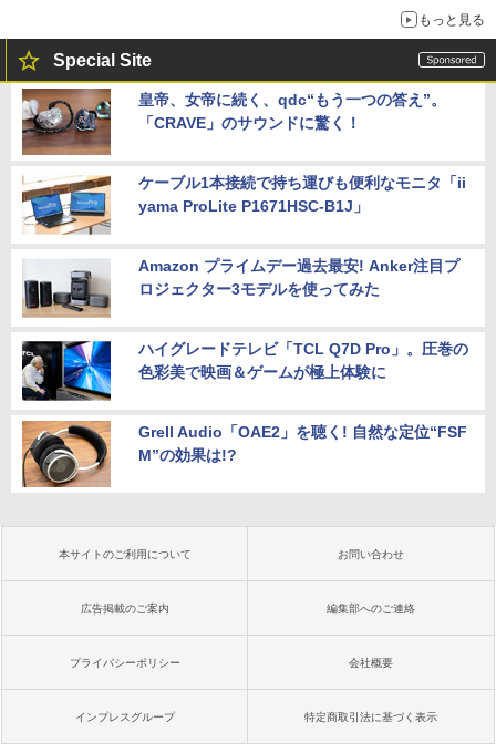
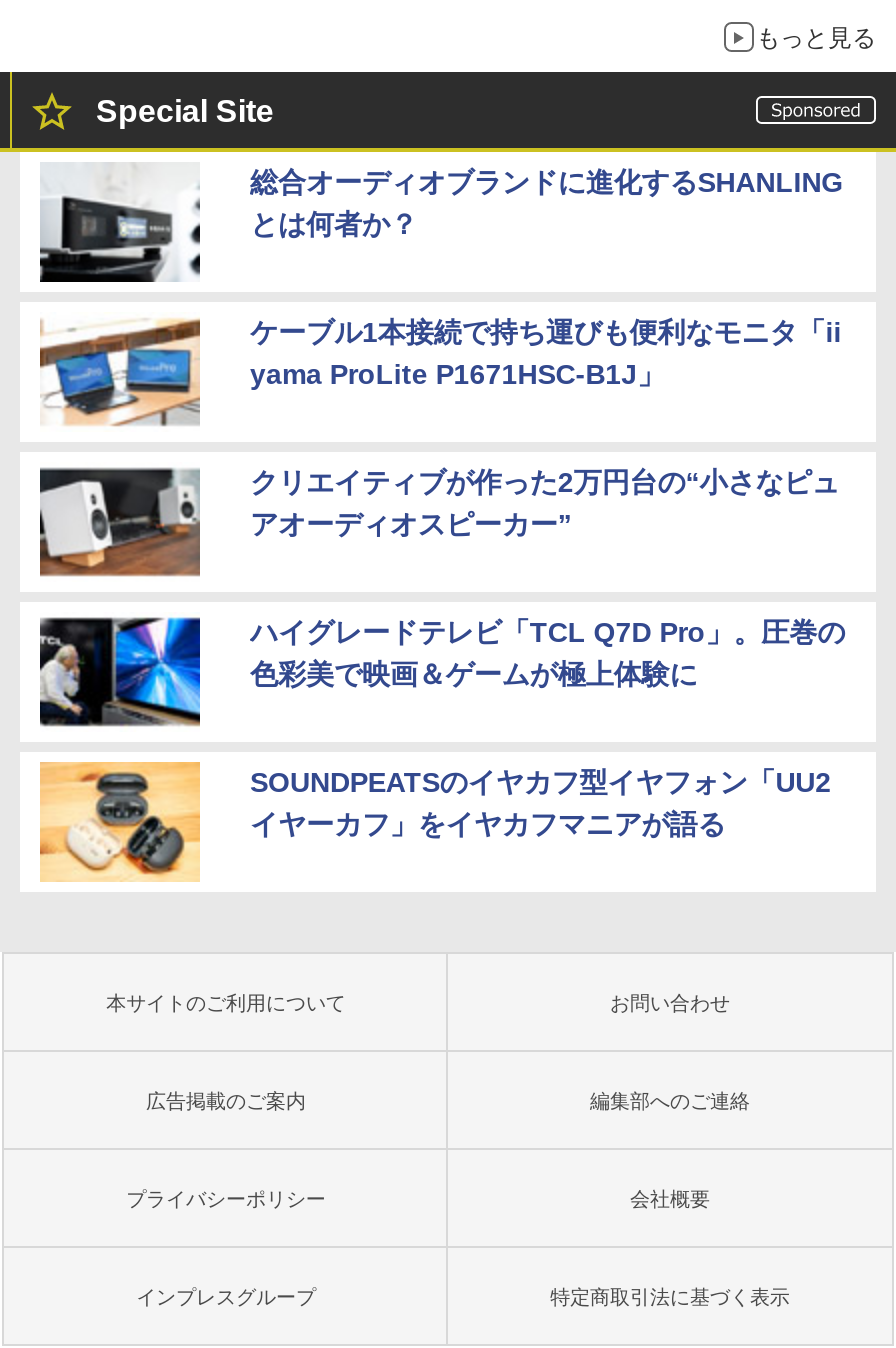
- [image]
- 皇帝、女帝に続く、qdc“もう一つの答え”。
- 「CRAVE」のサウンドに驚く！
+ [image]
+ 総合オーディオブランドに進化するSHANLING
+ とは何者か？

- [image]
- Amazon プライムデー過去最安! Anker注目プ
- ロジェクター3モデルを使ってみた
+ [image]
+ クリエイティブが作った2万円台の“小さなピュ
+ アオーディオスピーカー”

- [image]
- Grell Audio「OAE2」を聴く! 自然な定位“FSF
- M”の効果は!?
+ [image]
+ SOUNDPEATSのイヤカフ型イヤフォン「UU2
+ イヤーカフ」をイヤカフマニアが語る
